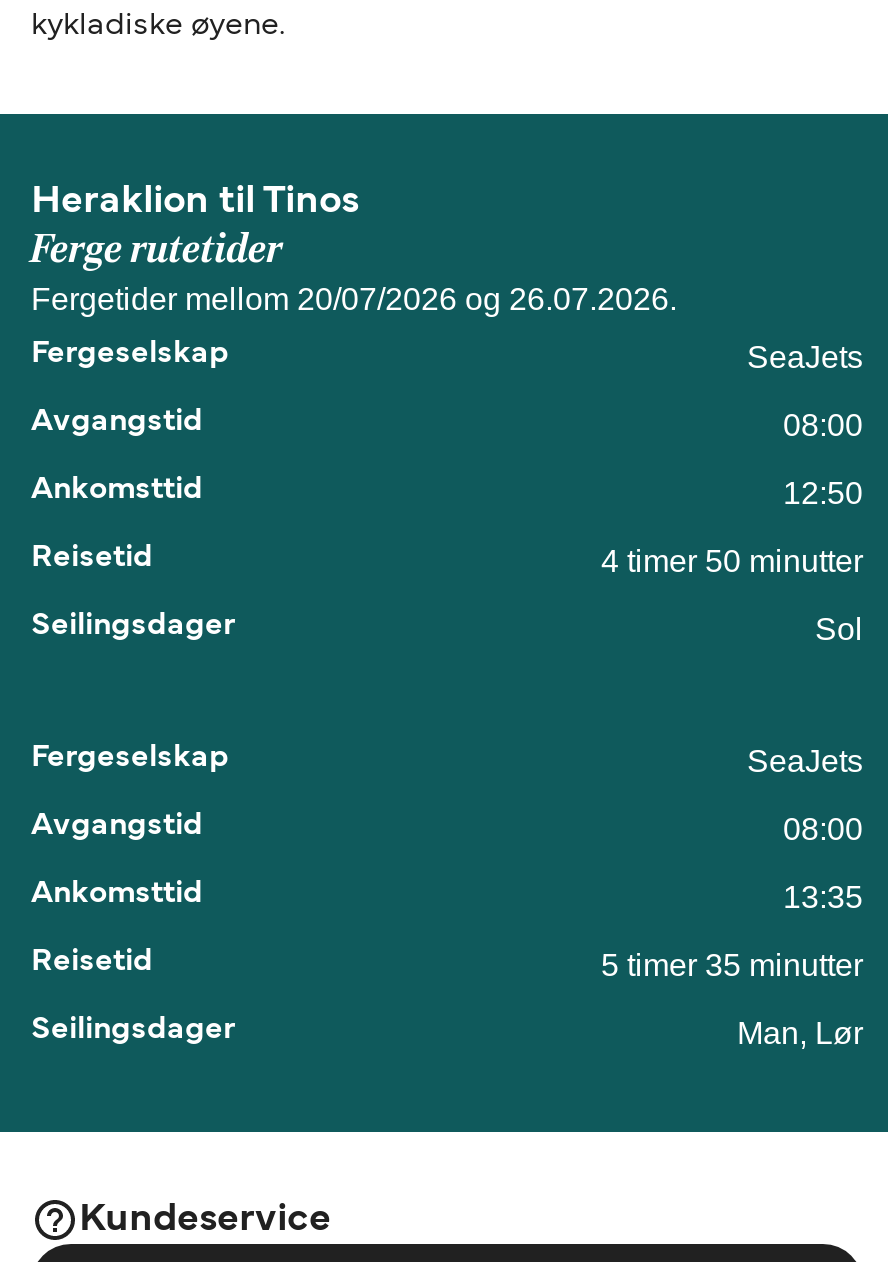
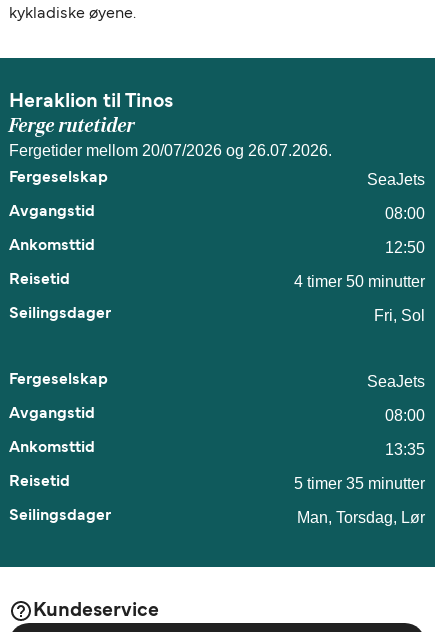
- Sol
+ Fri, Sol

- Man, Lør
+ Man, Torsdag, Lør
